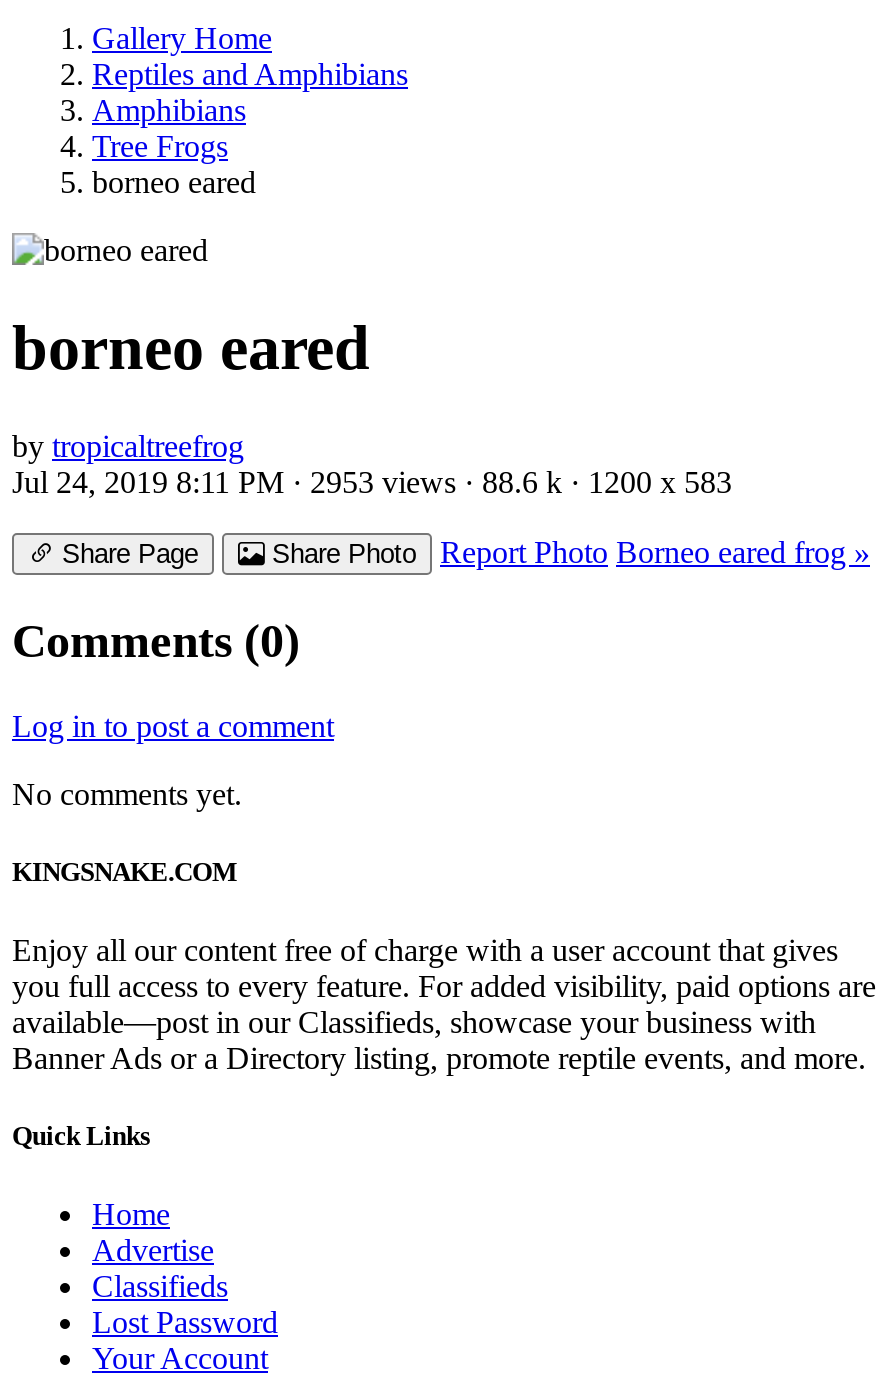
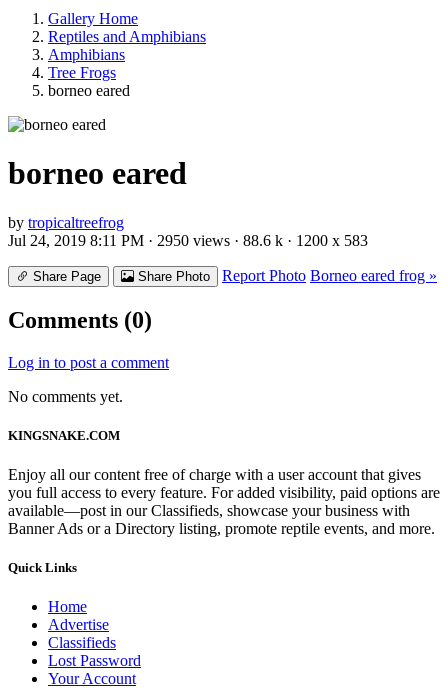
- Jul 24, 2019 8:11 PM · 2953 views · 88.6 k · 1200 x 583
+ Jul 24, 2019 8:11 PM · 2950 views · 88.6 k · 1200 x 583
